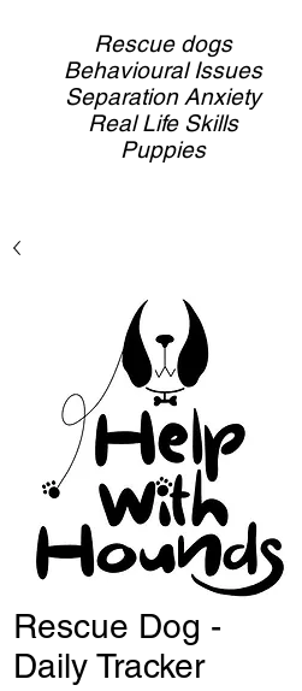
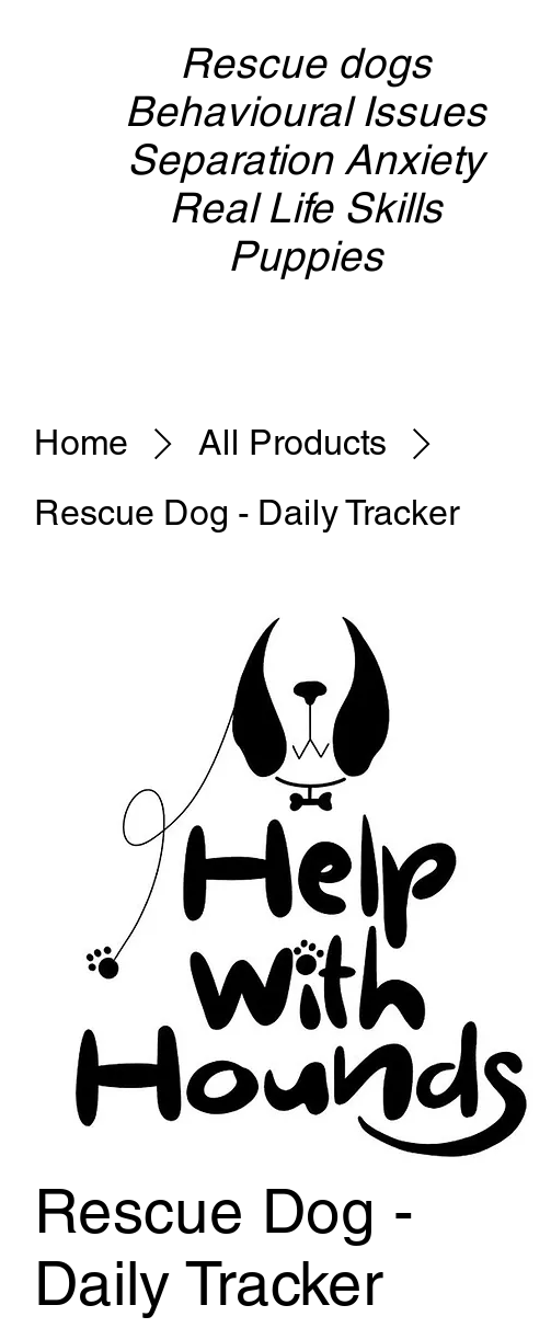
+ Home
+ All Products
+ Rescue Dog - Daily Tracker
